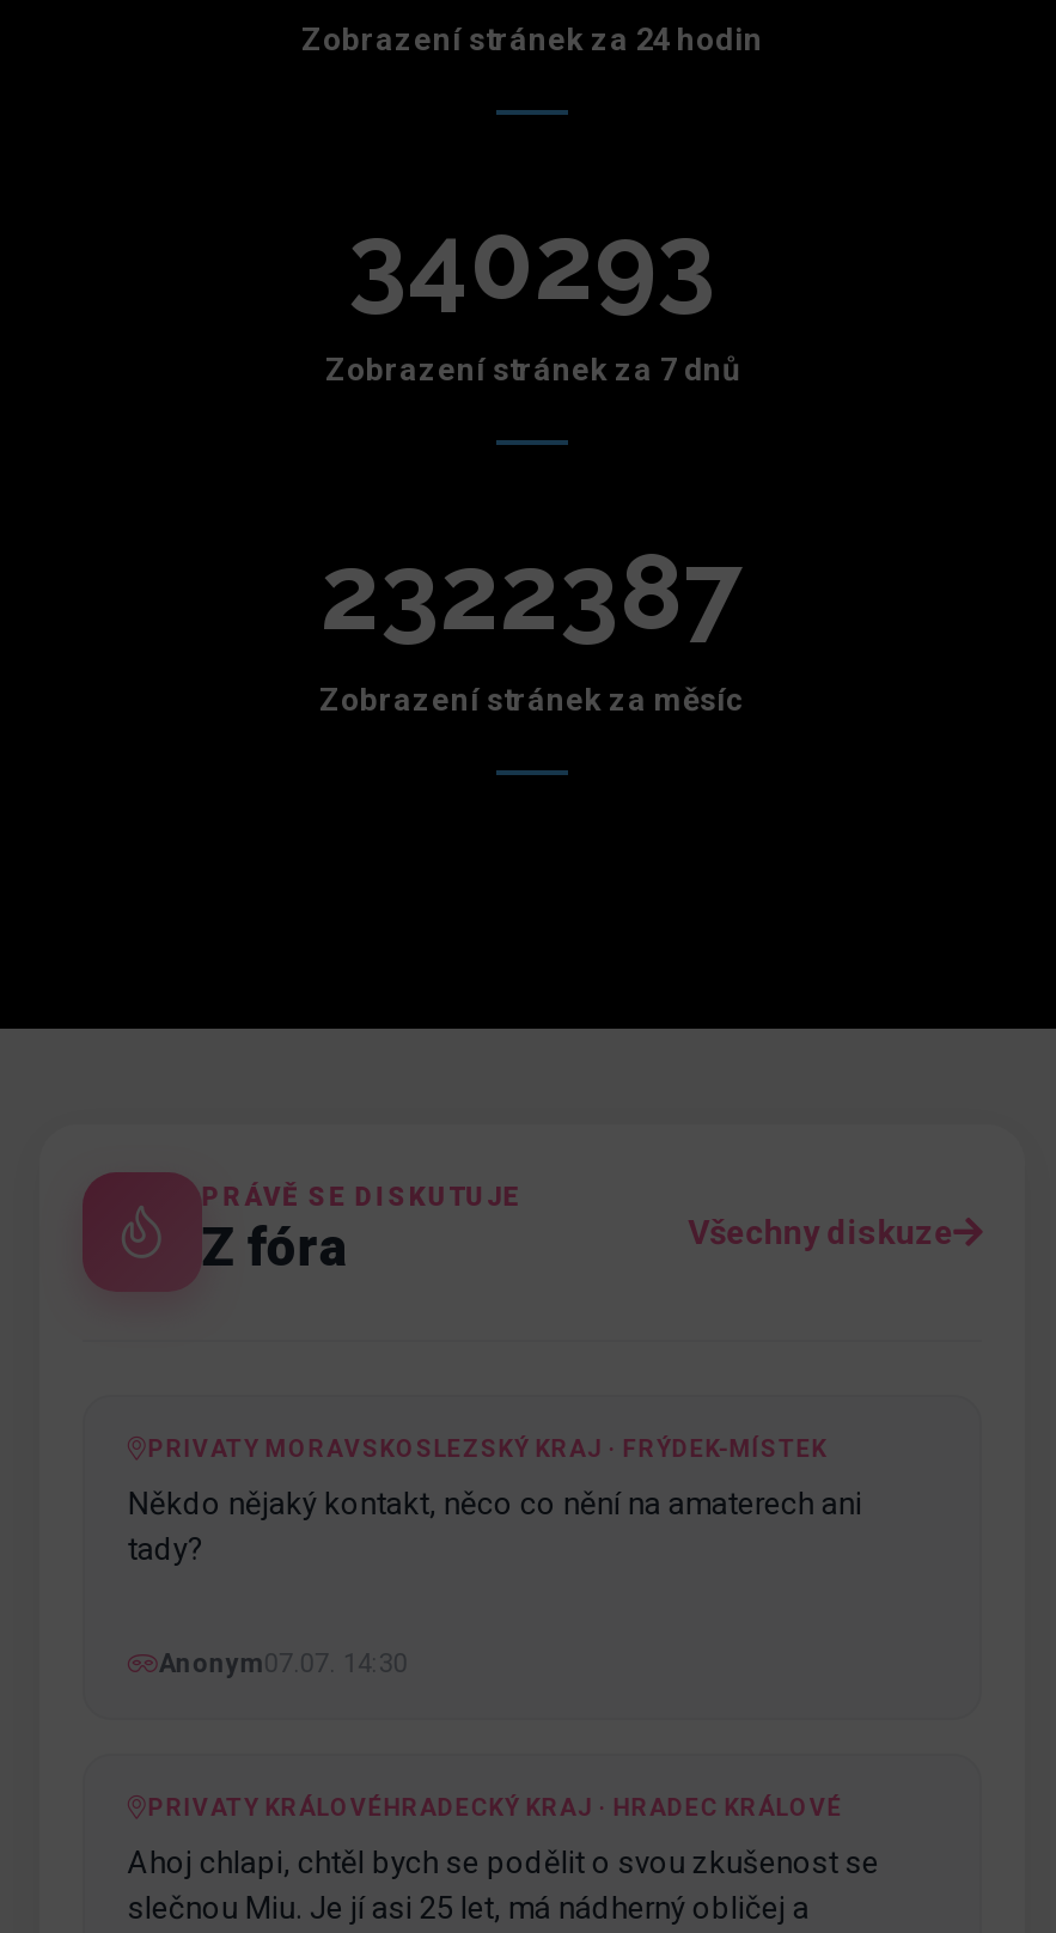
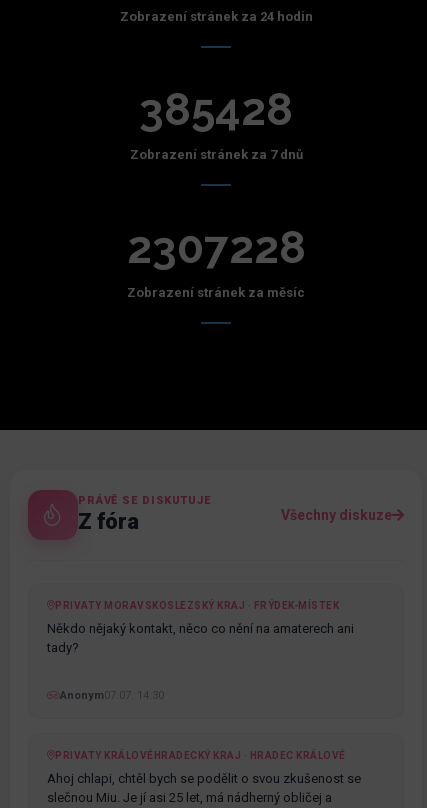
- 340293
+ 385428

- 2322387
+ 2307228
